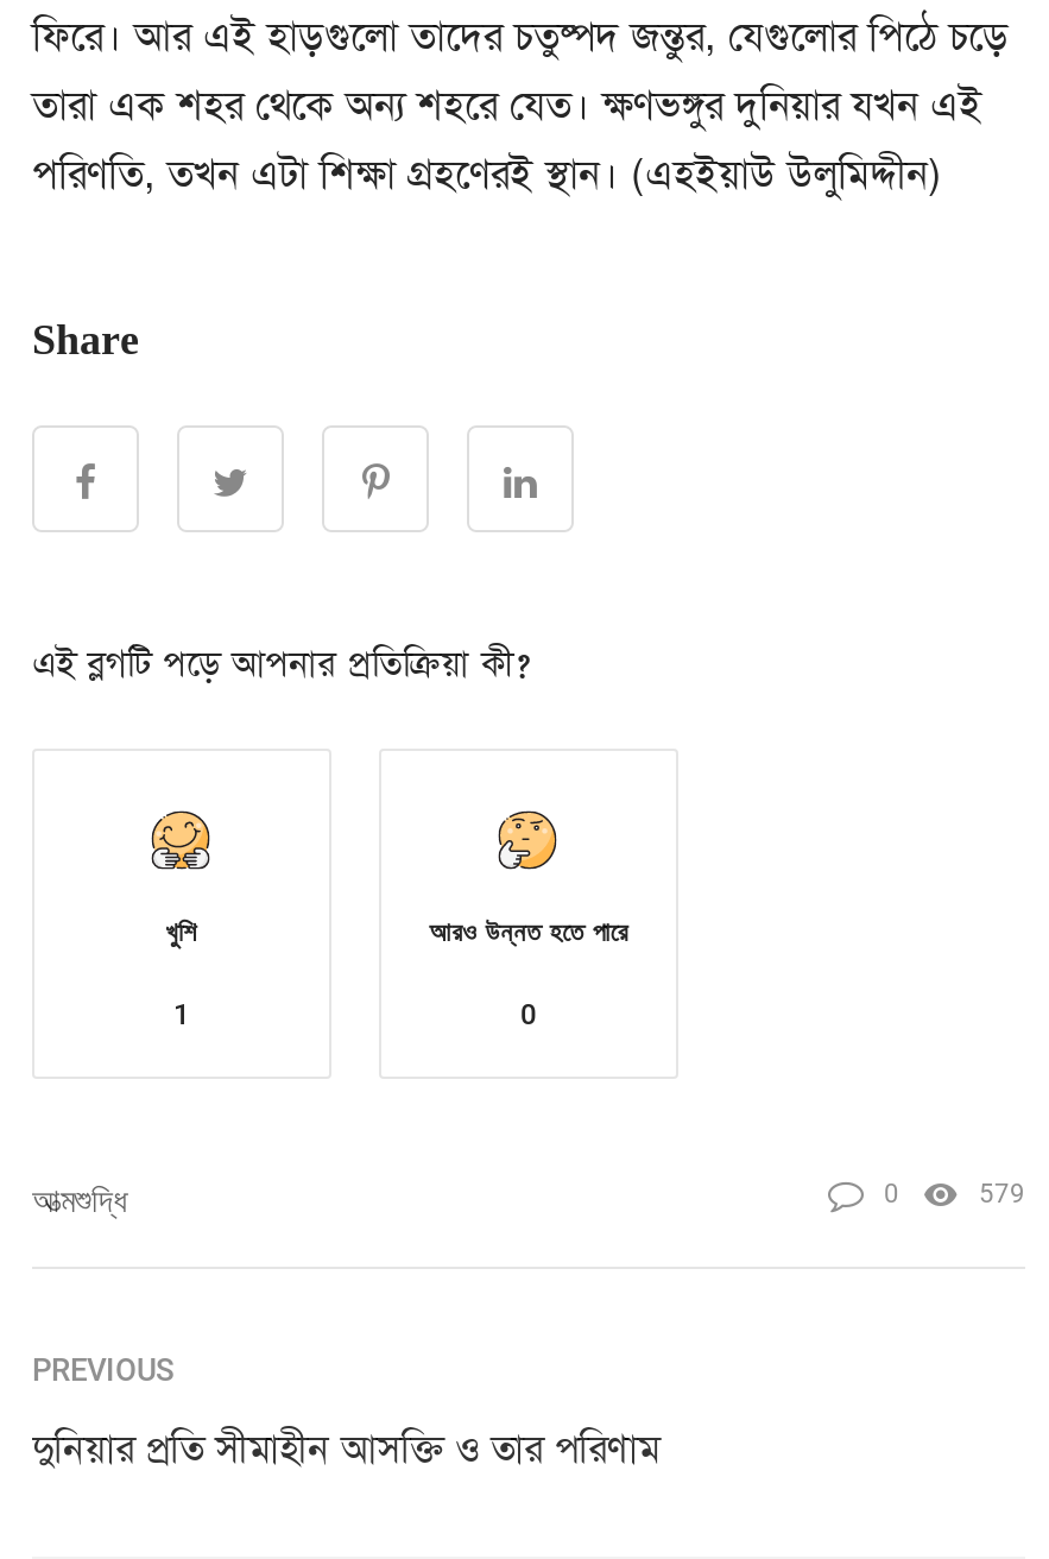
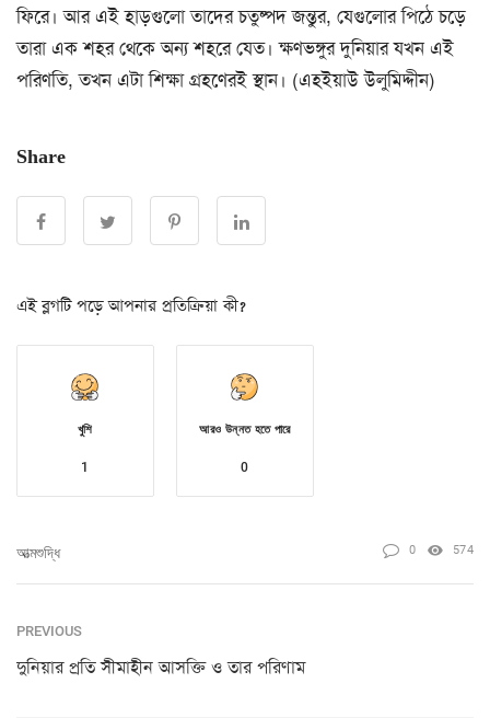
- 579
+ 574
